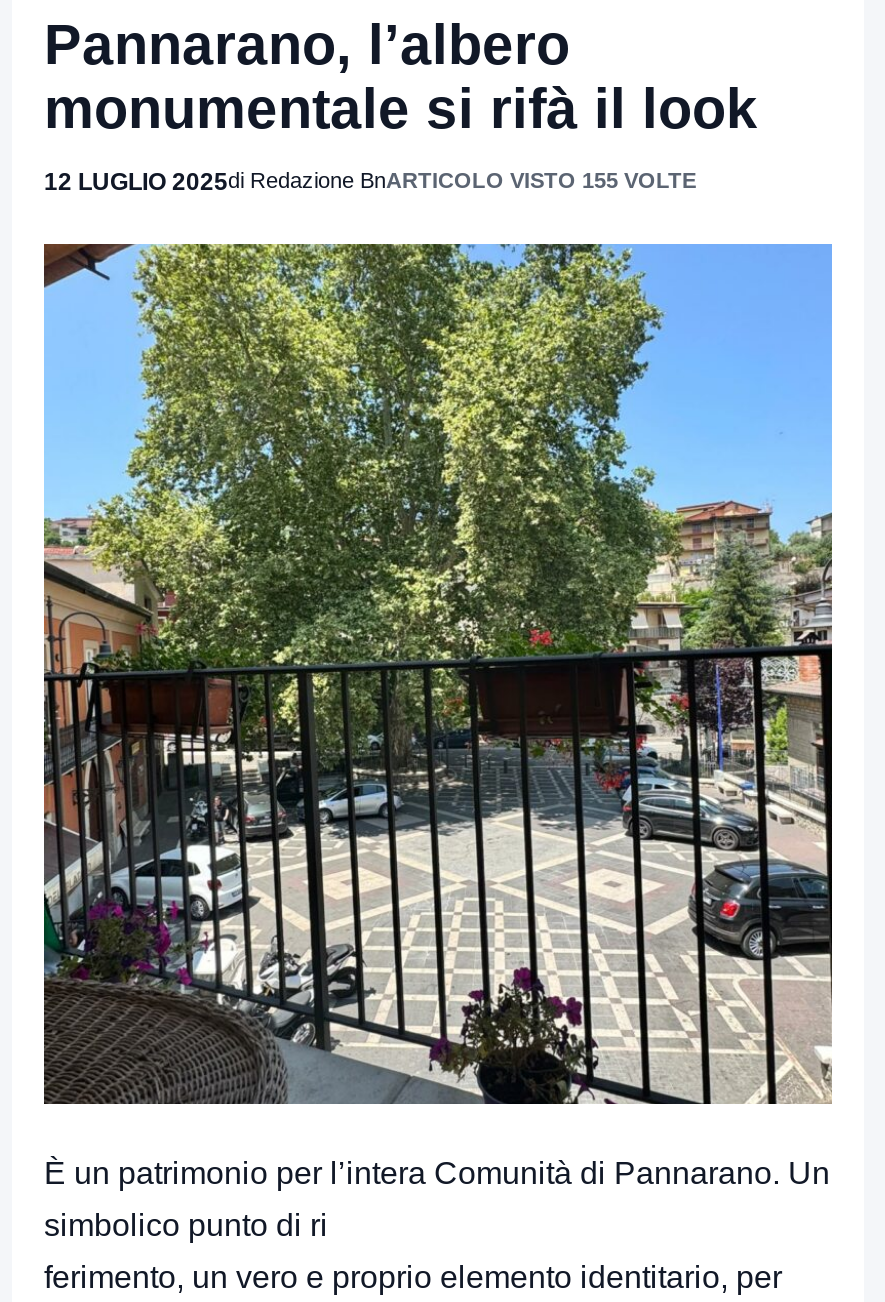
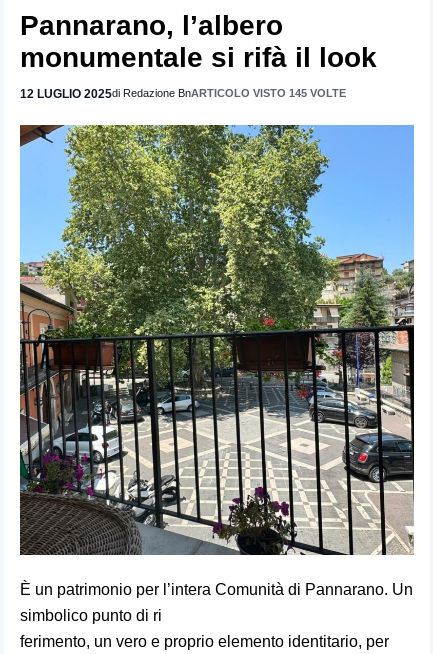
- 12 LUGLIO 2025di Redazione BnARTICOLO VISTO 155 VOLTE
+ 12 LUGLIO 2025di Redazione BnARTICOLO VISTO 145 VOLTE
